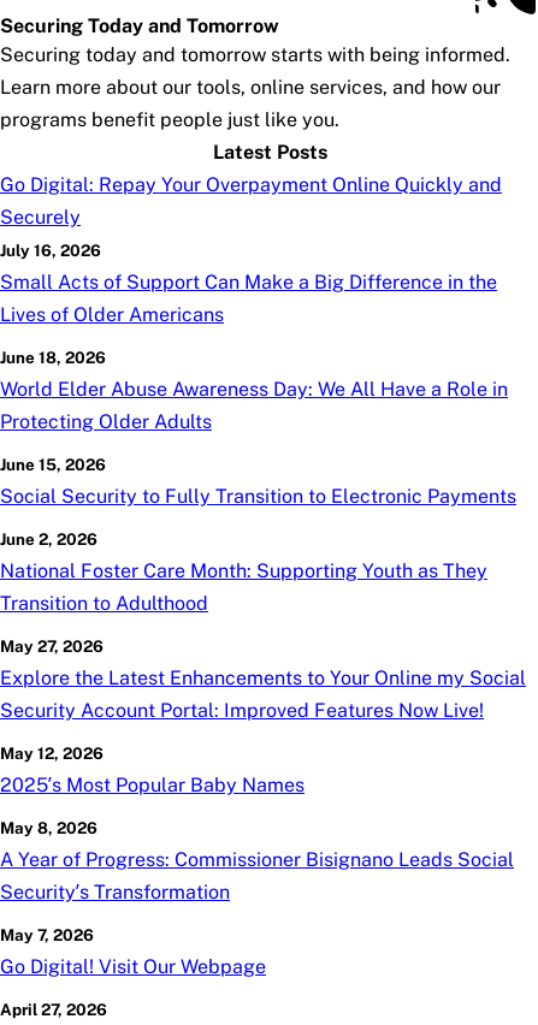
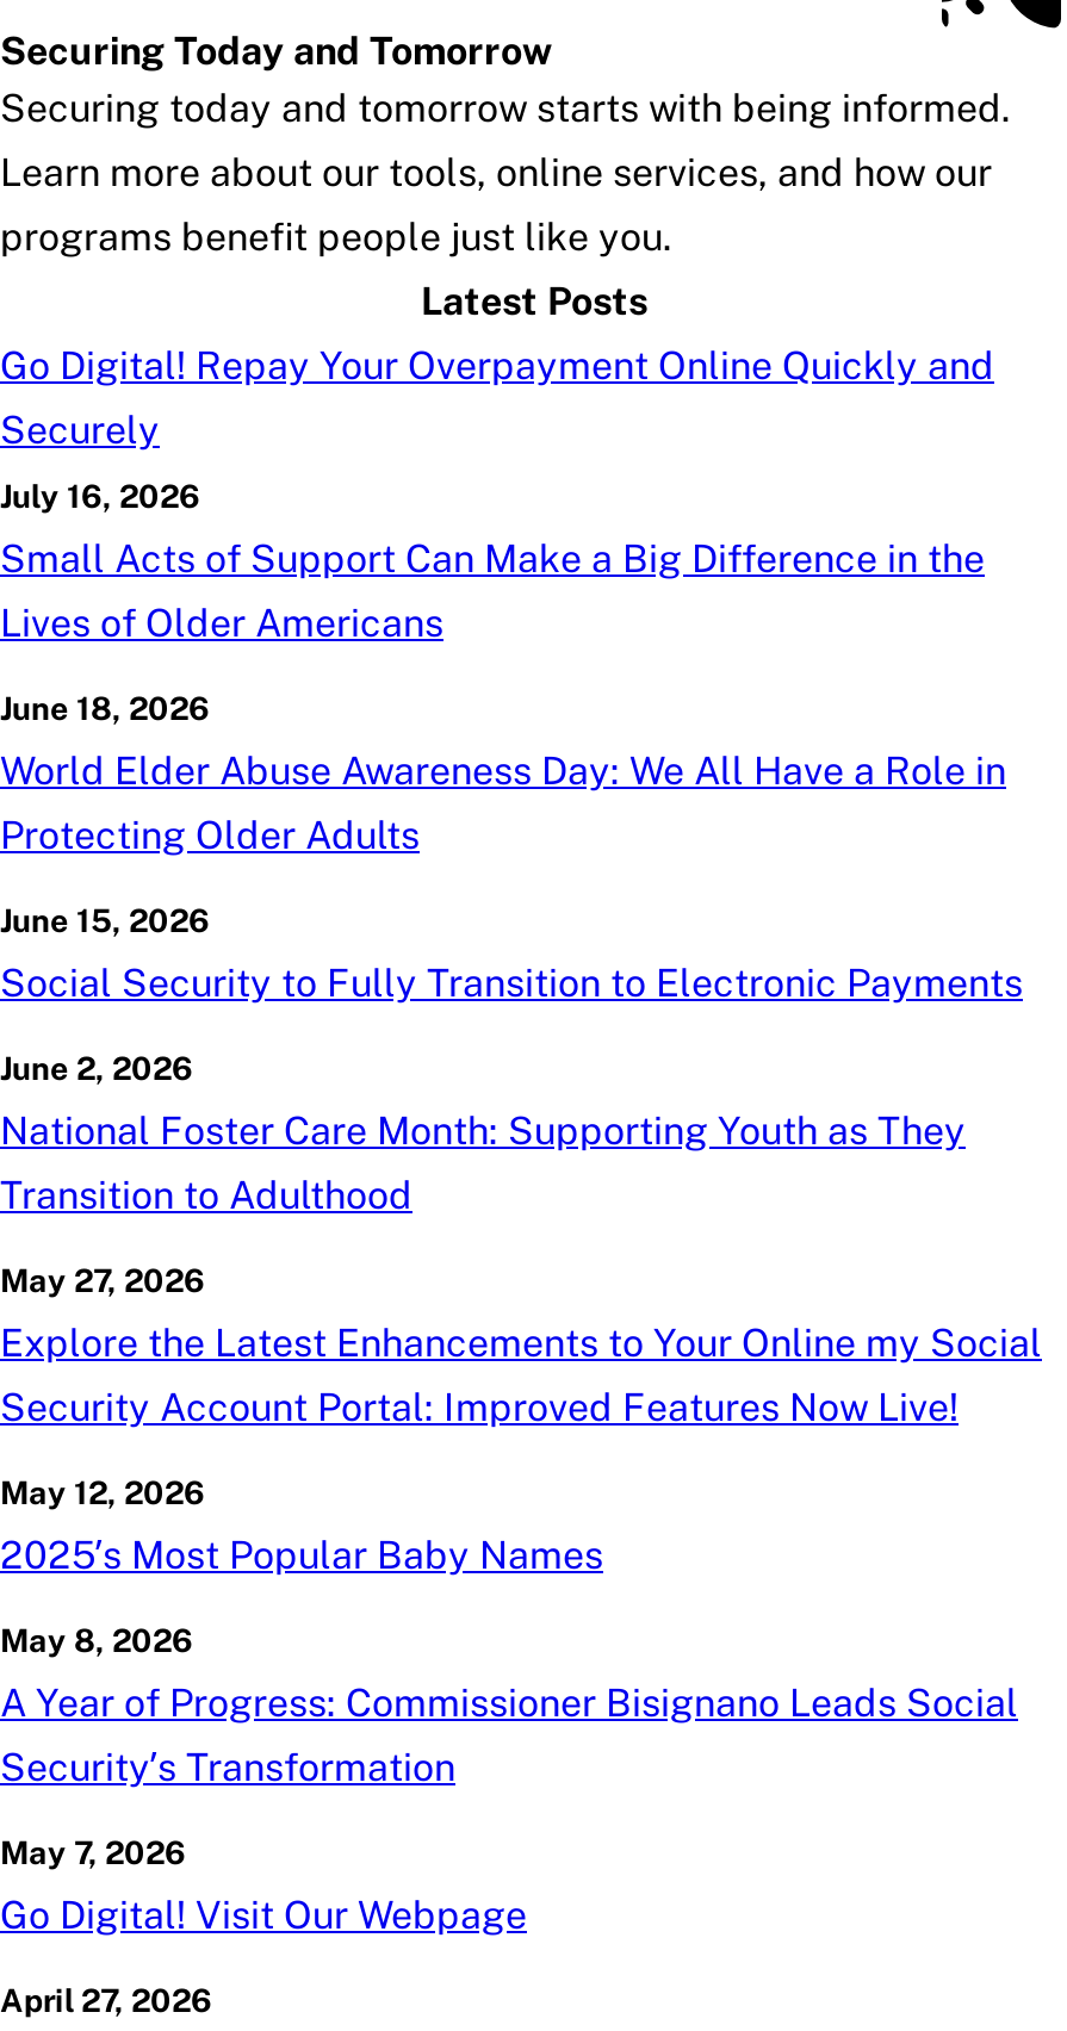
- Go Digital: Repay Your Overpayment Online Quickly and
+ Go Digital! Repay Your Overpayment Online Quickly and
